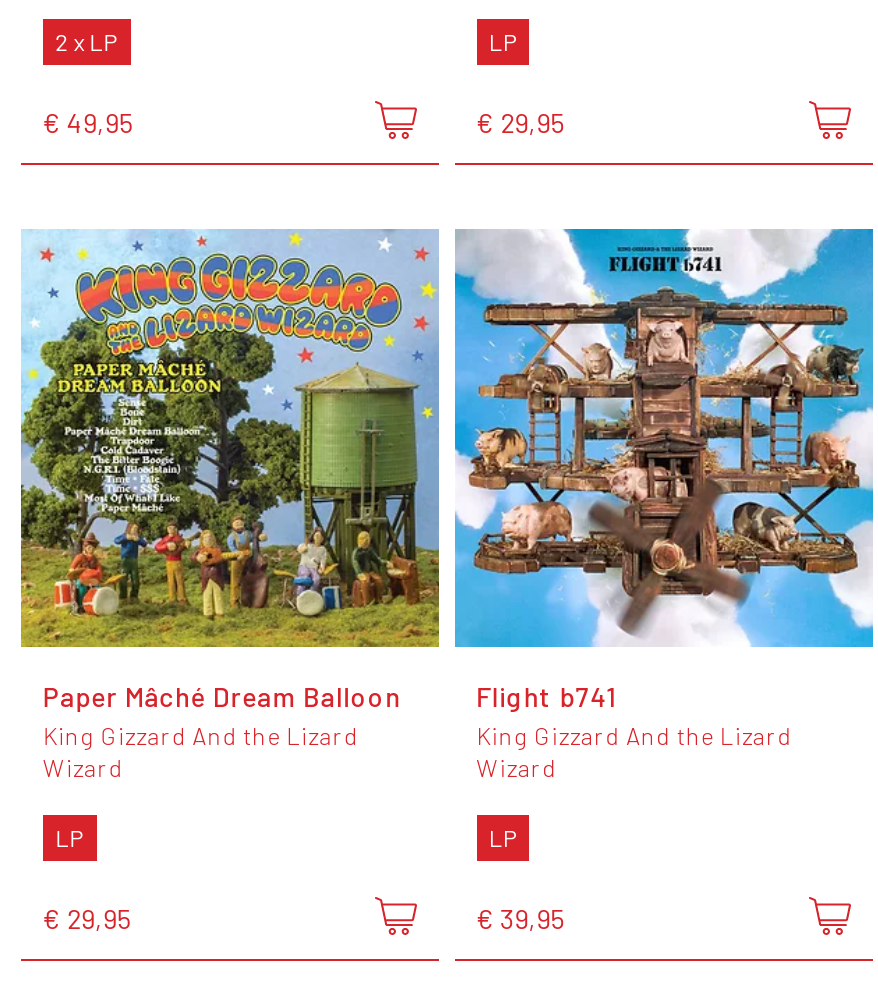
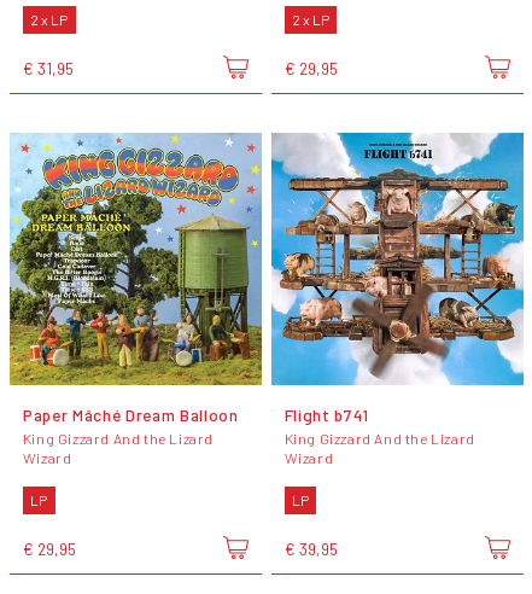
- LP
+ 2 x LP

- € 49,95
+ € 31,95
